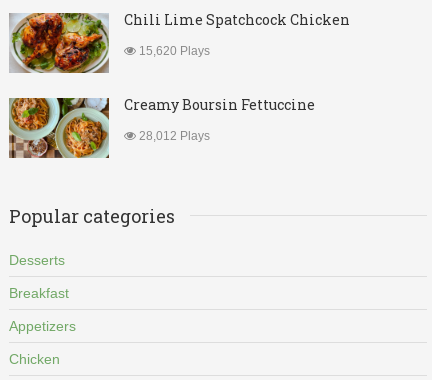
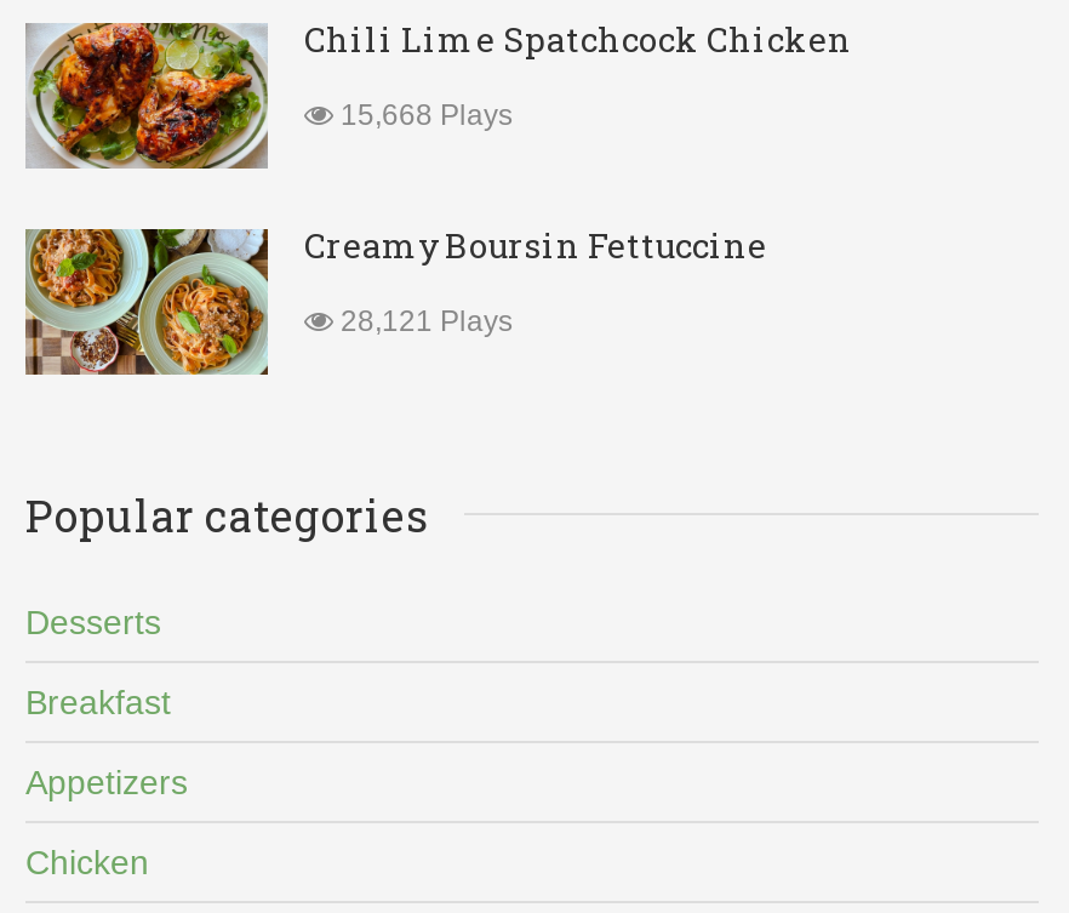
- 15,620 Plays
+ 15,668 Plays

- 28,012 Plays
+ 28,121 Plays
